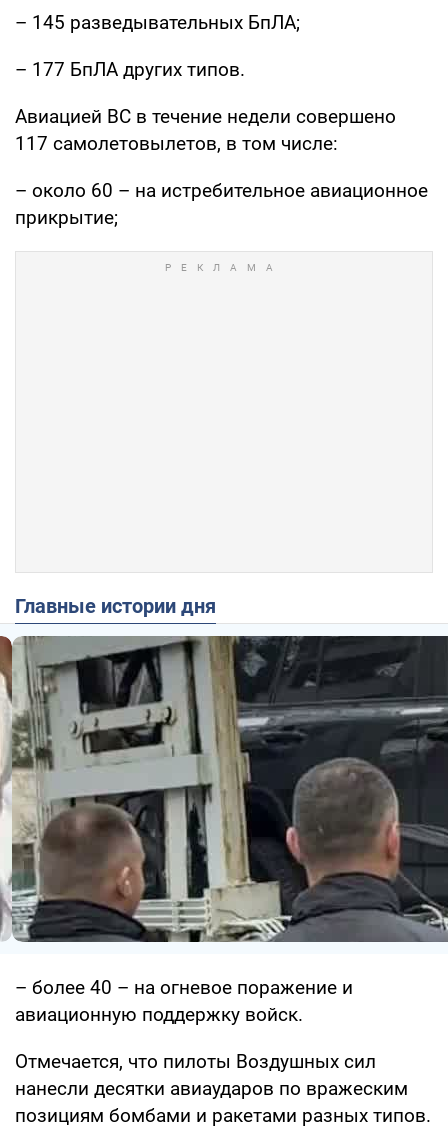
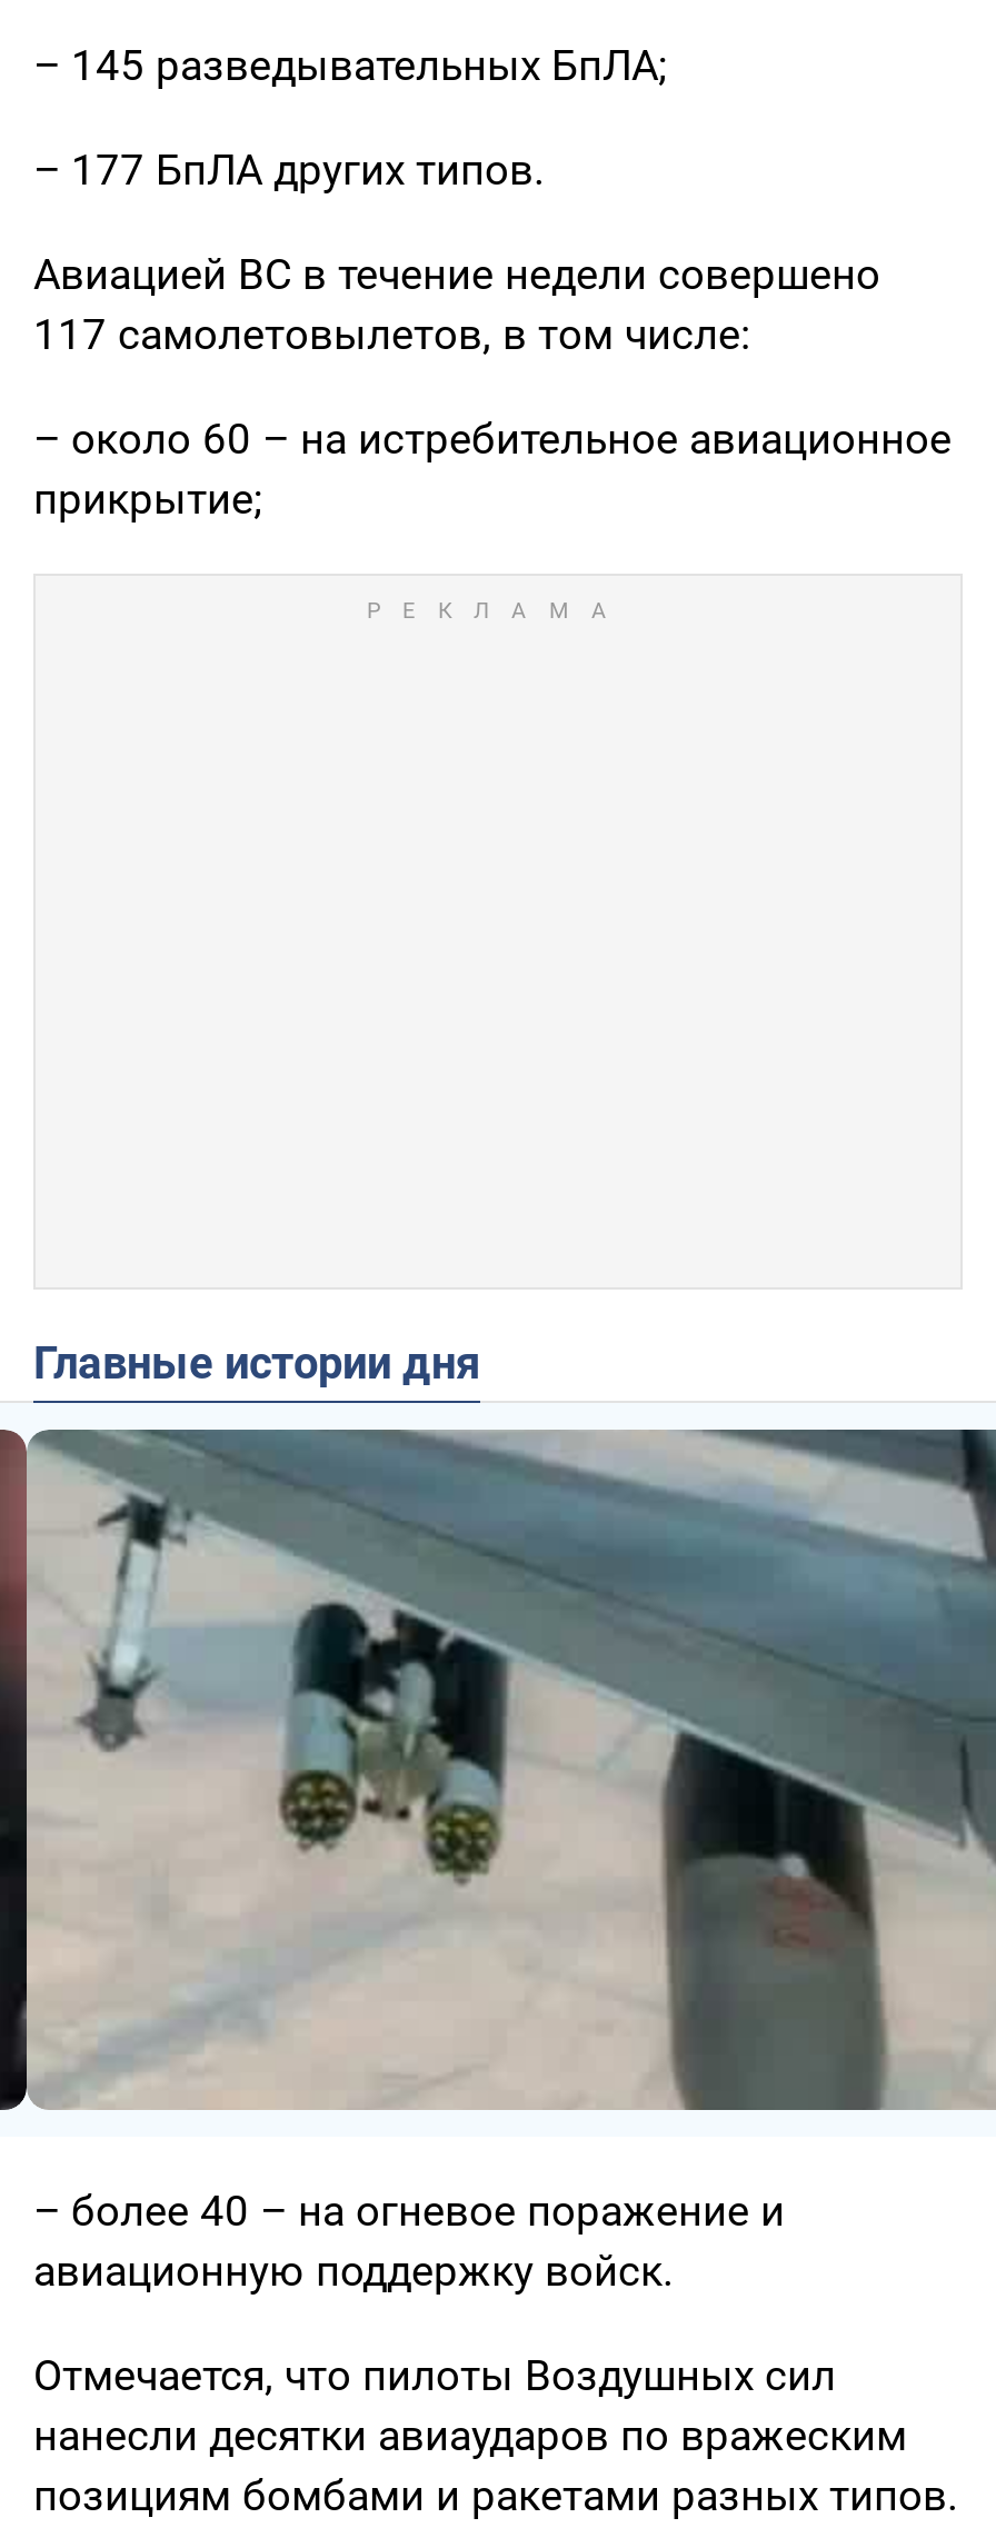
- [image]
+ [image]
